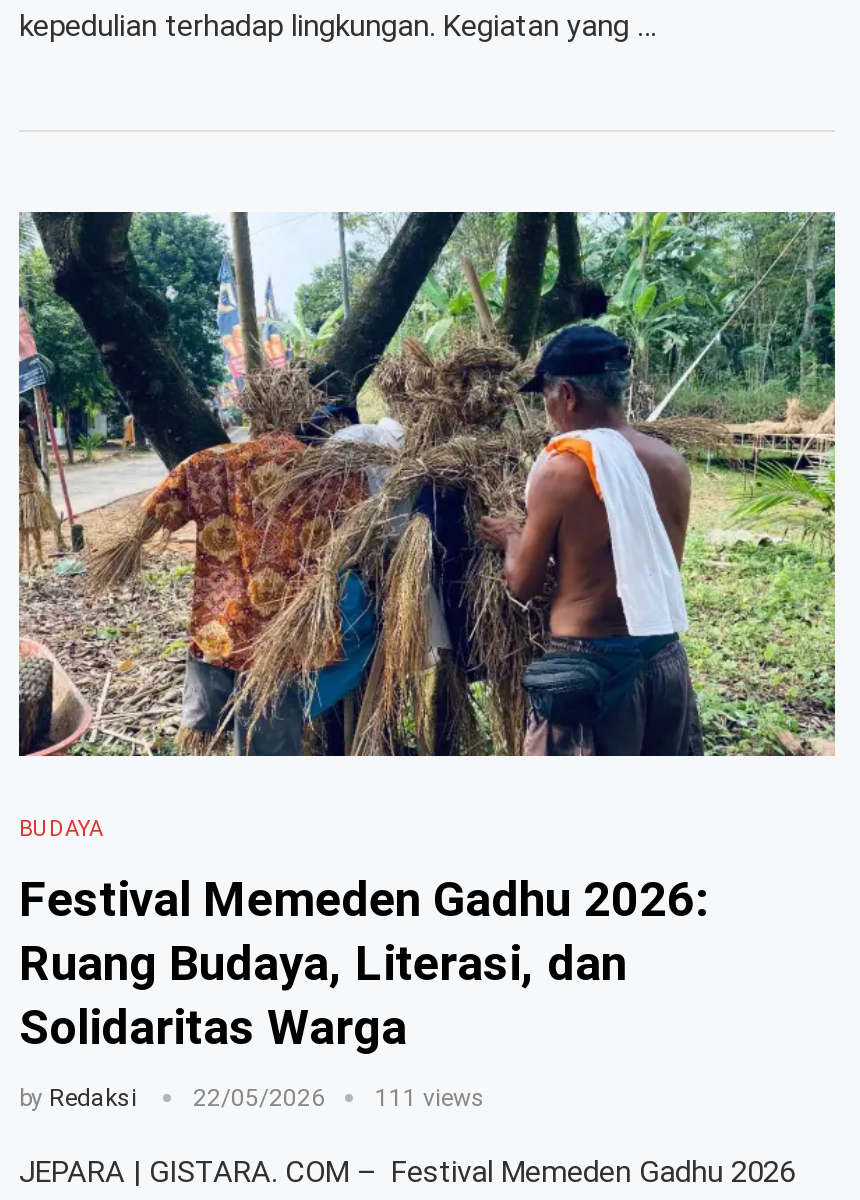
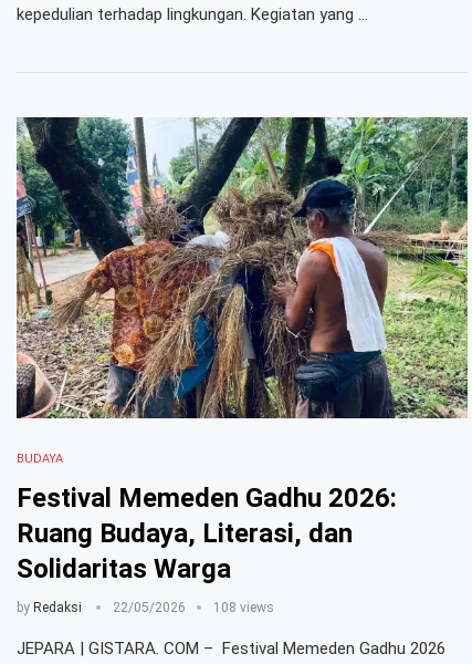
- by Redaksi 22/05/2026 111 views
+ by Redaksi 22/05/2026 108 views
